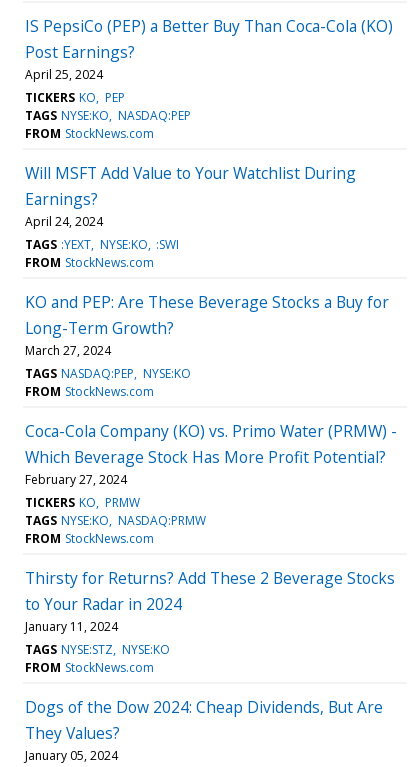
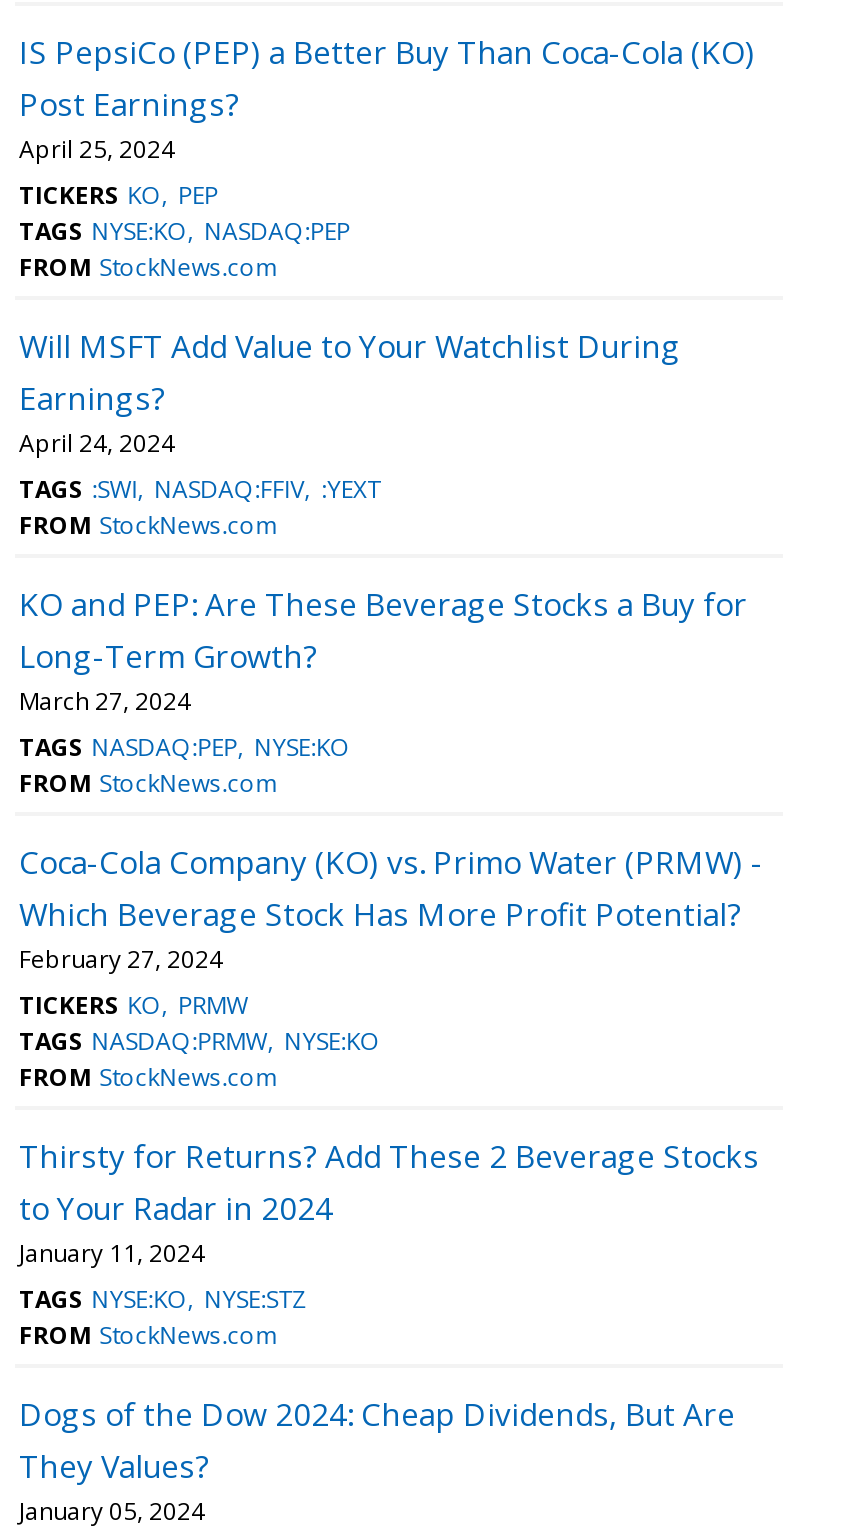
- TAGS :YEXT NYSE:KO :SWI
+ TAGS :SWI NASDAQ:FFIV :YEXT

- TAGS NYSE:KO NASDAQ:PRMW
+ TAGS NASDAQ:PRMW NYSE:KO

- TAGS NYSE:STZ NYSE:KO
+ TAGS NYSE:KO NYSE:STZ
